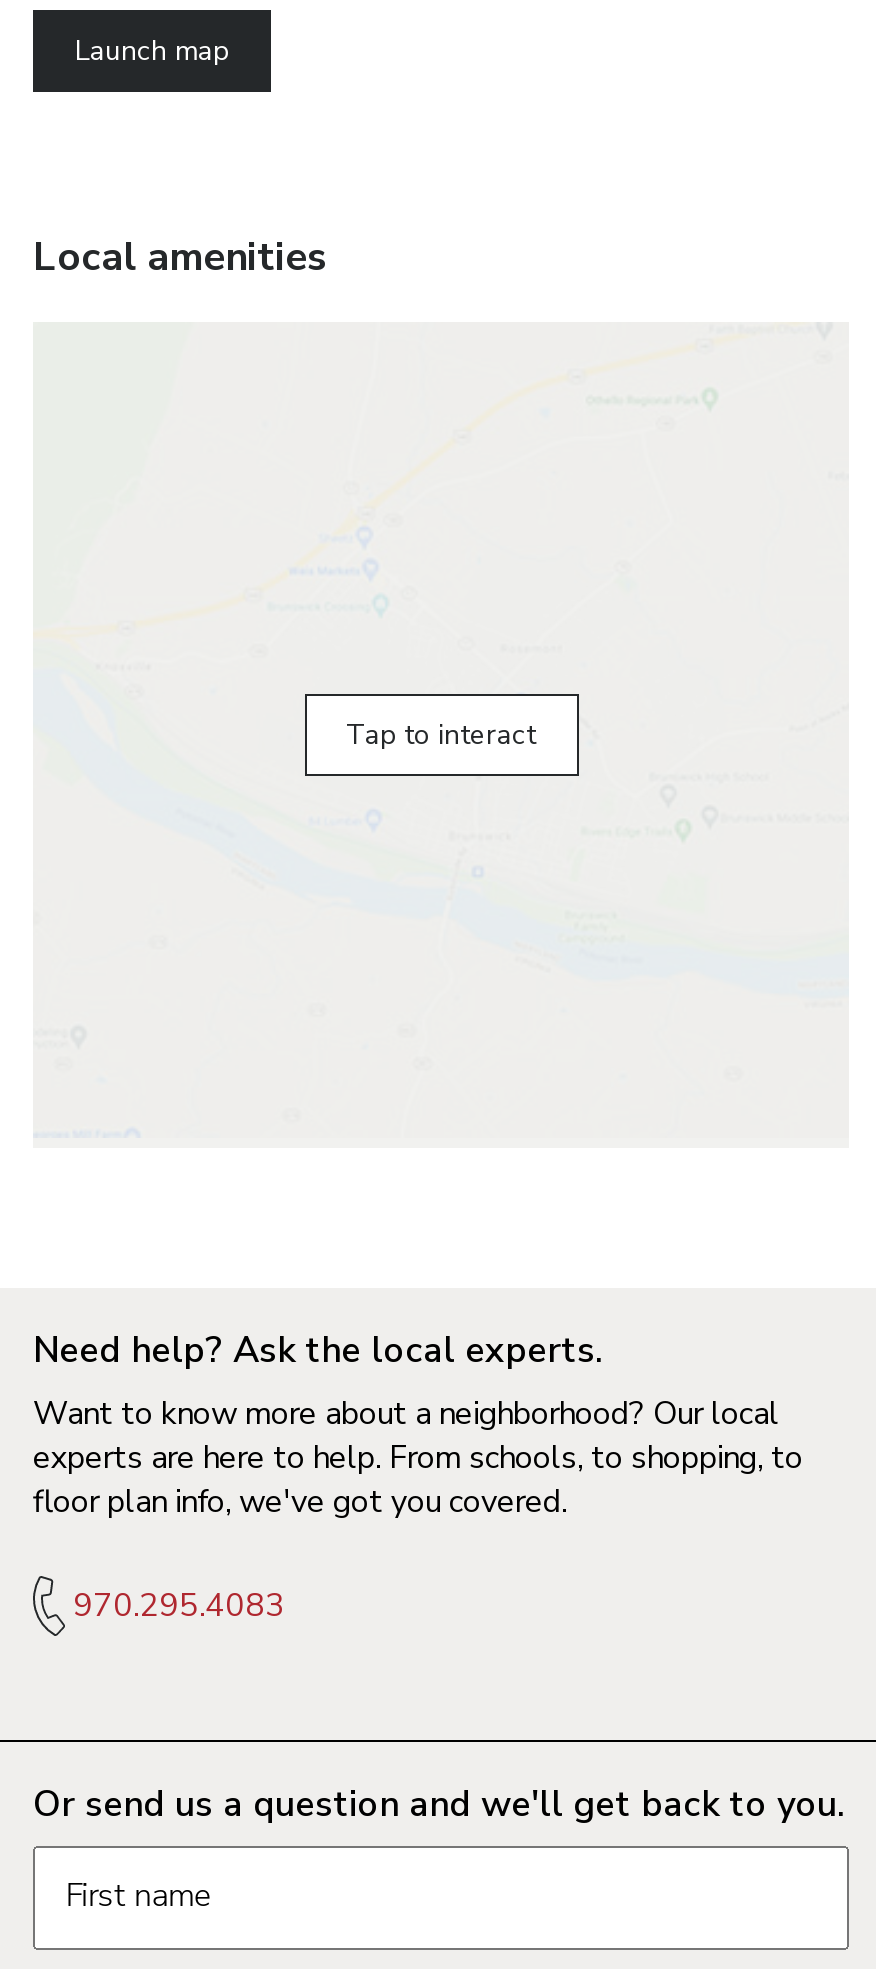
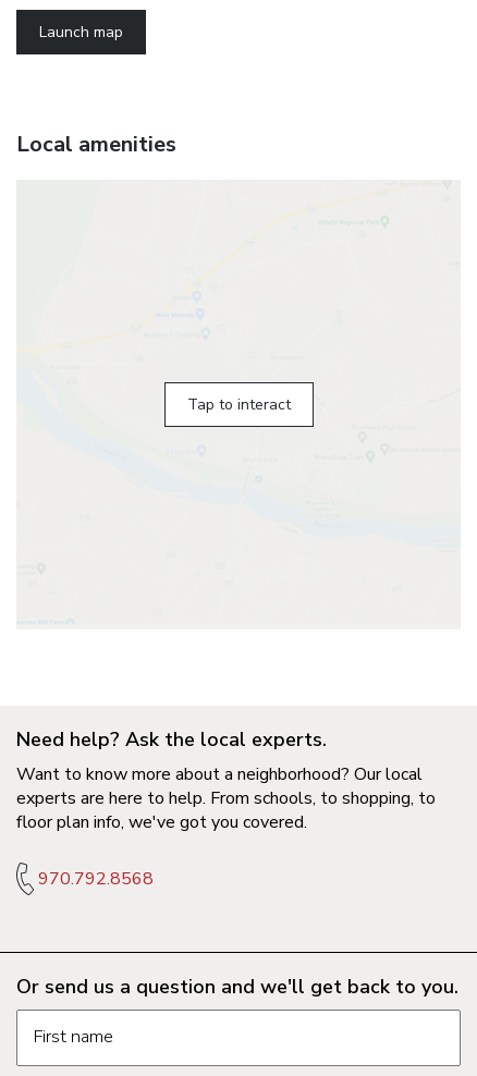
- 970.295.4083
+ 970.792.8568
